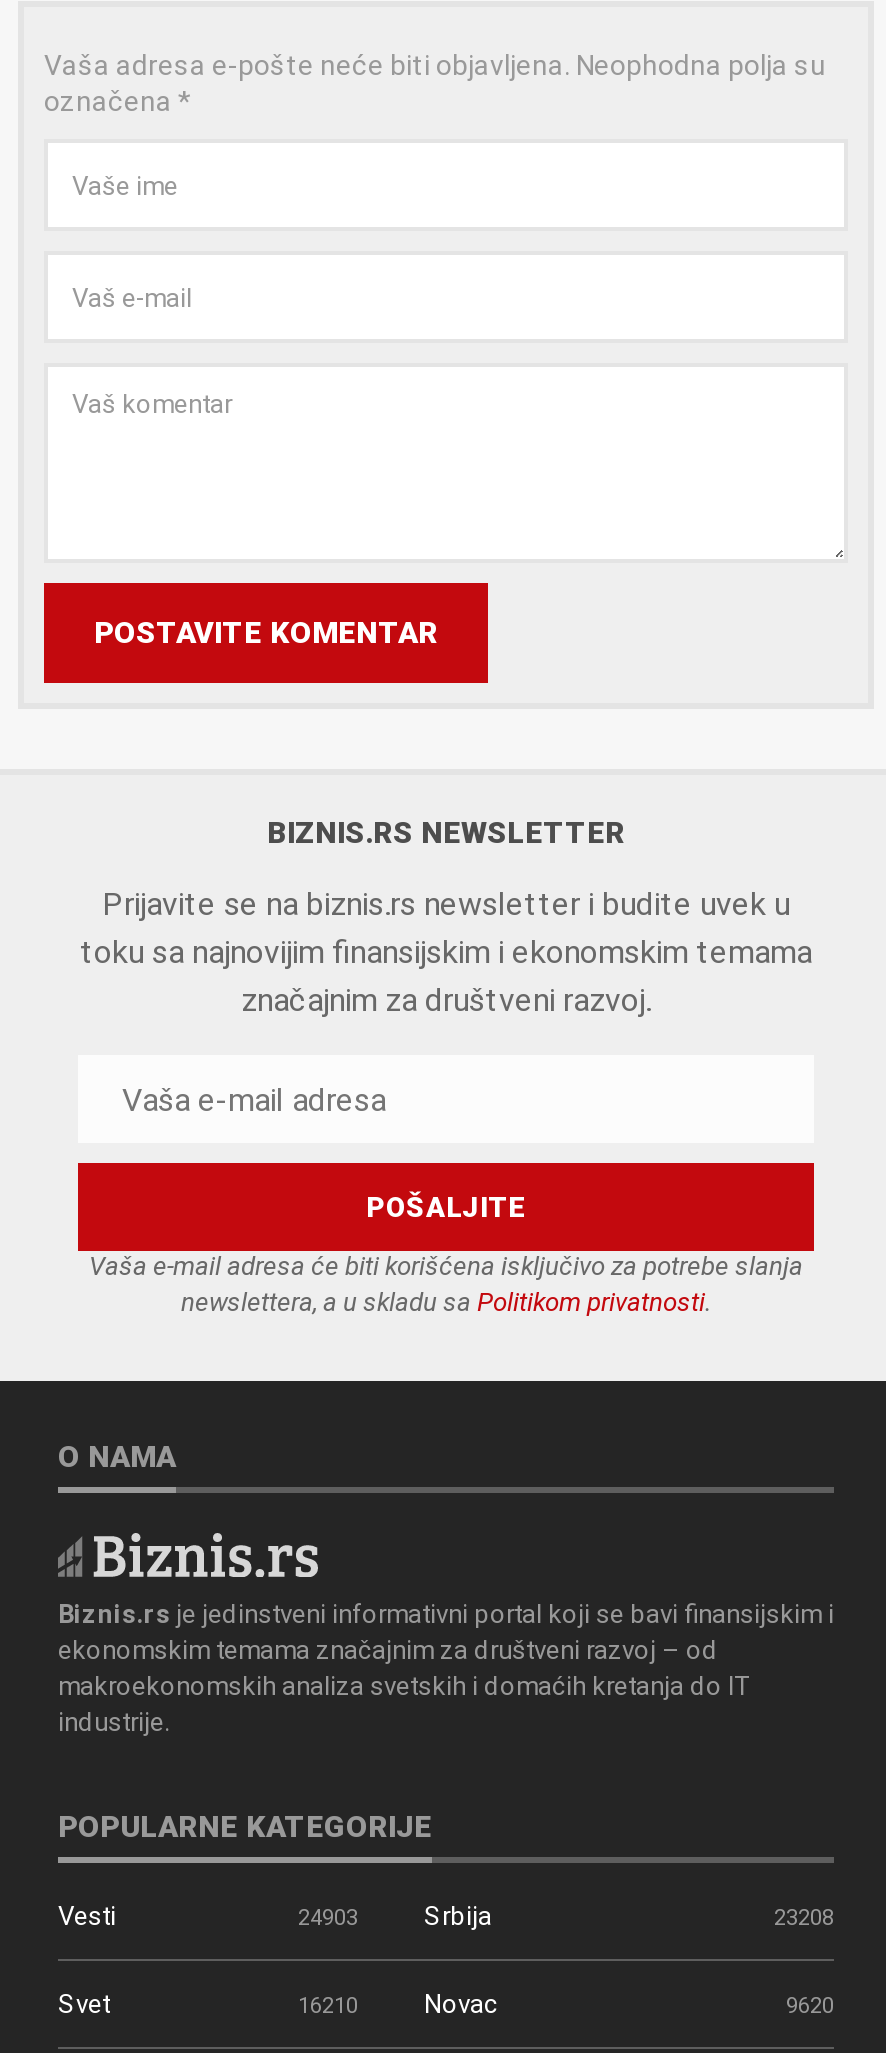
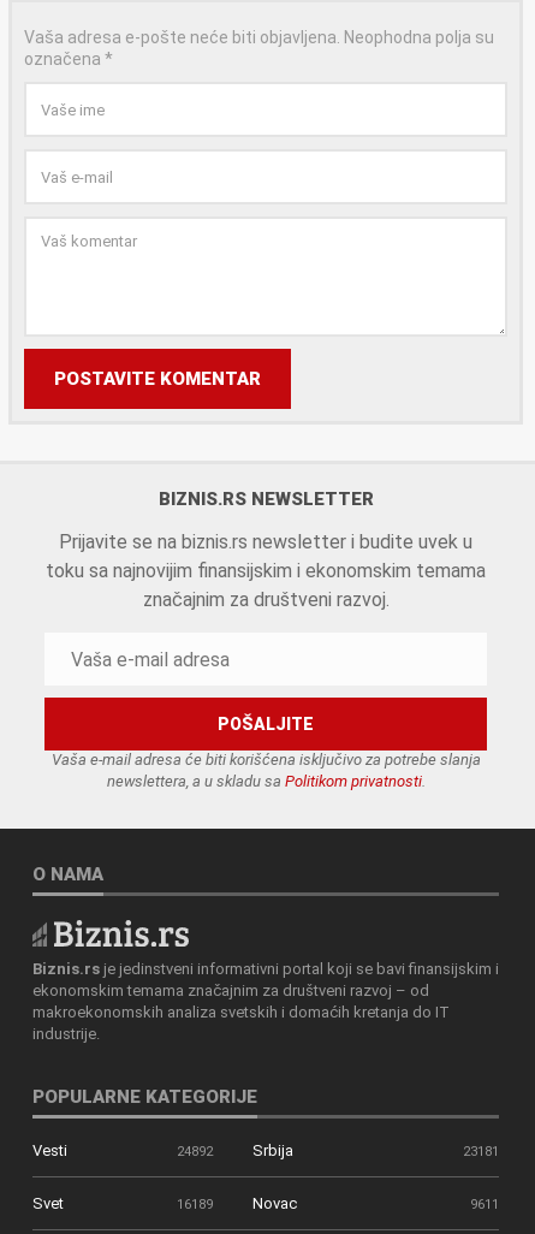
- 24903
+ 24892

- 23208
+ 23181

- 16210
+ 16189

- 9620
+ 9611
